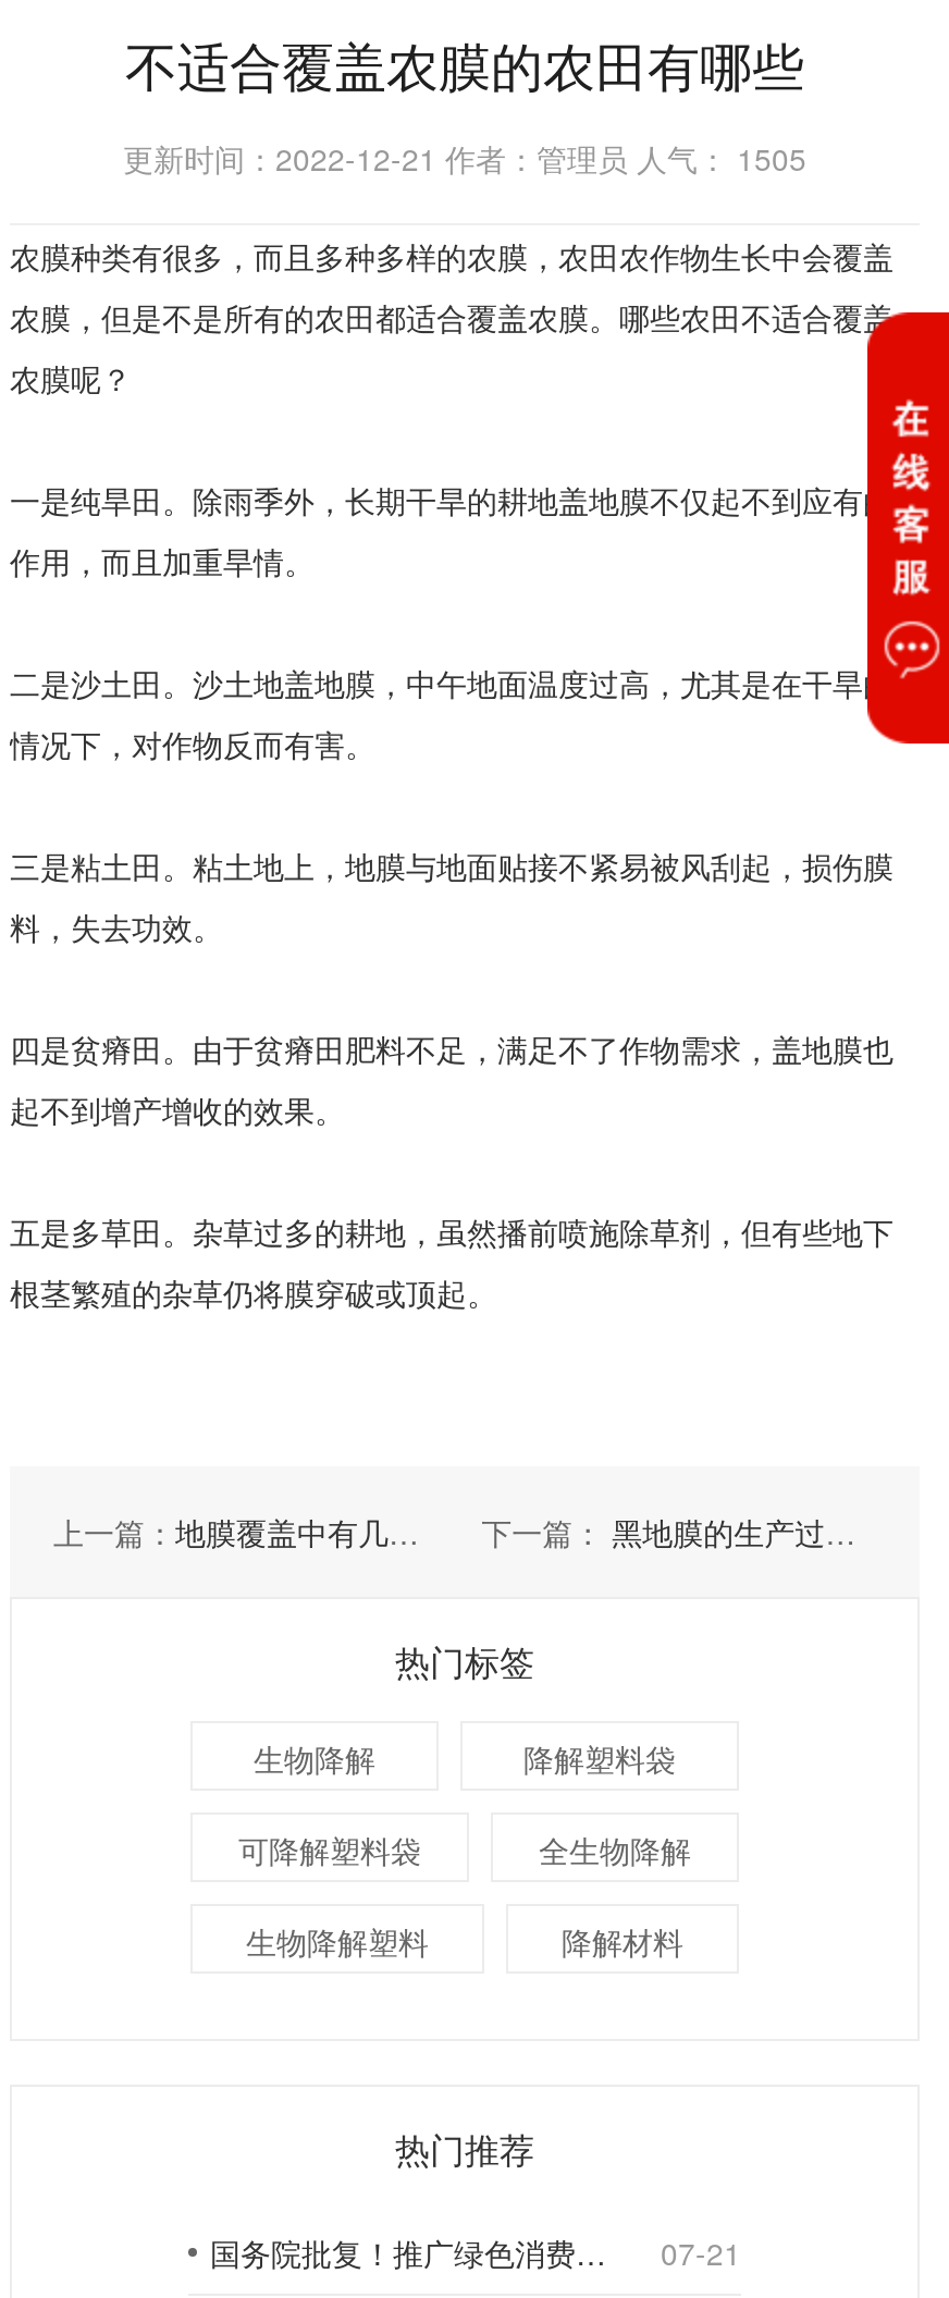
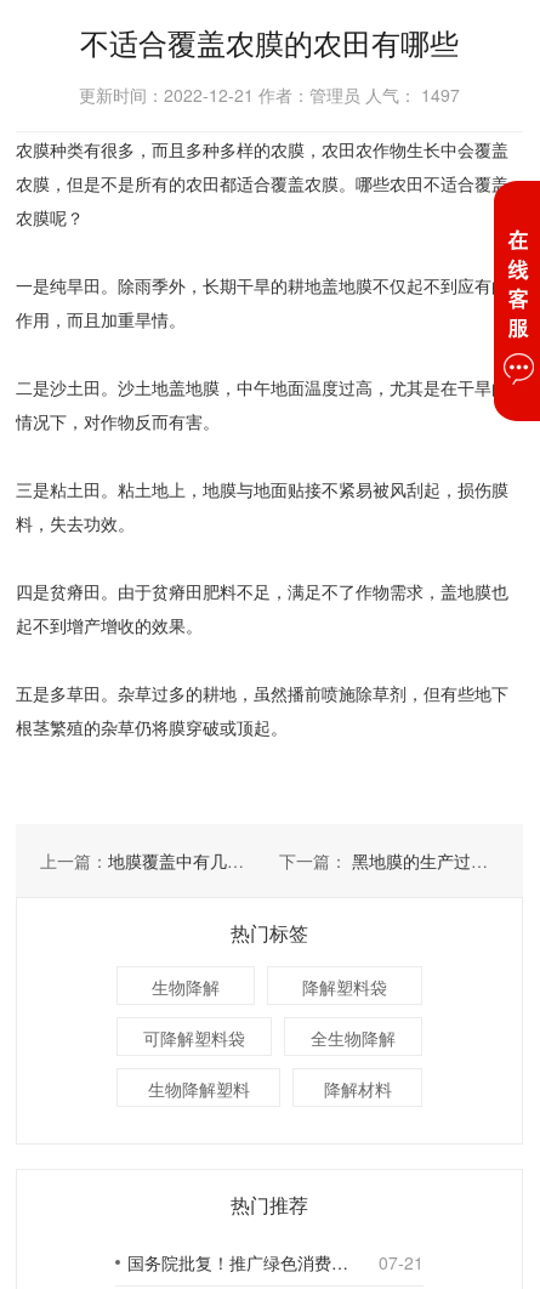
- 更新时间：2022-12-21 作者：管理员 人气：1505
+ 更新时间：2022-12-21 作者：管理员 人气：1497
